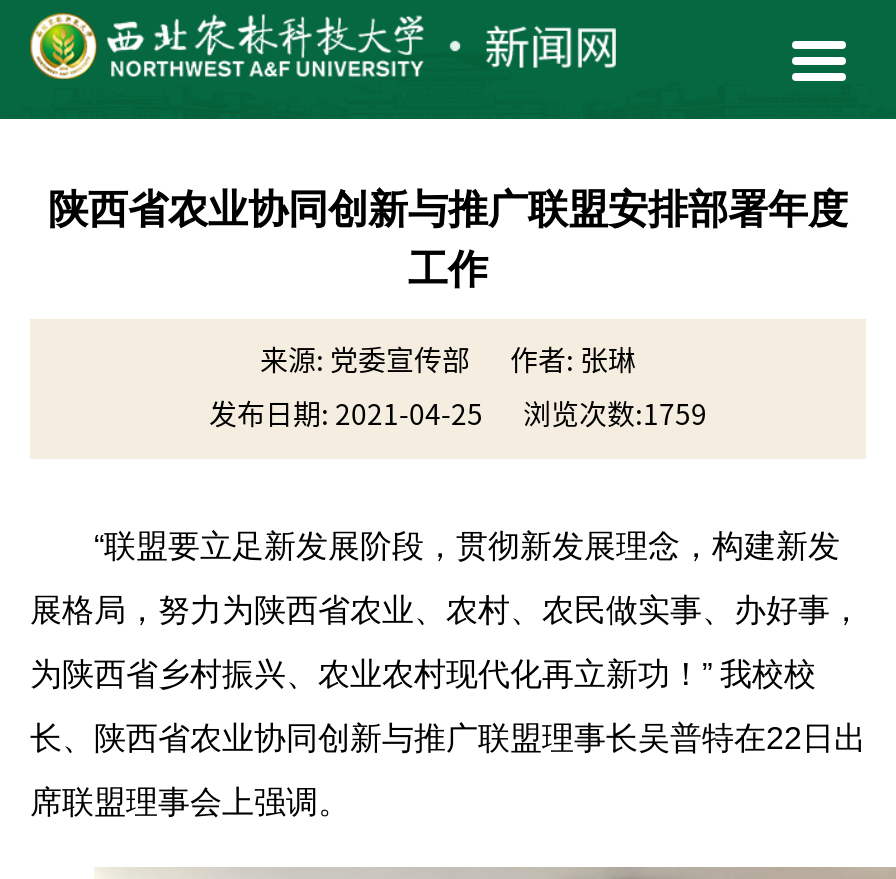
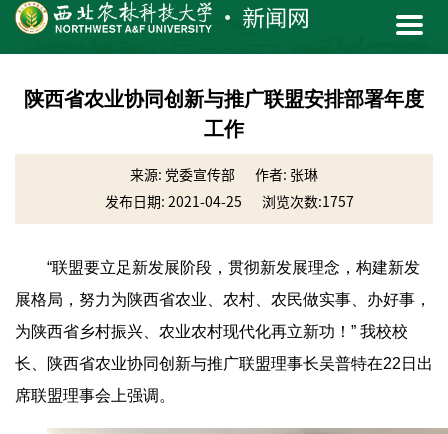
- 发布日期: 2021-04-25 浏览次数: 1759
+ 发布日期: 2021-04-25 浏览次数: 1757
